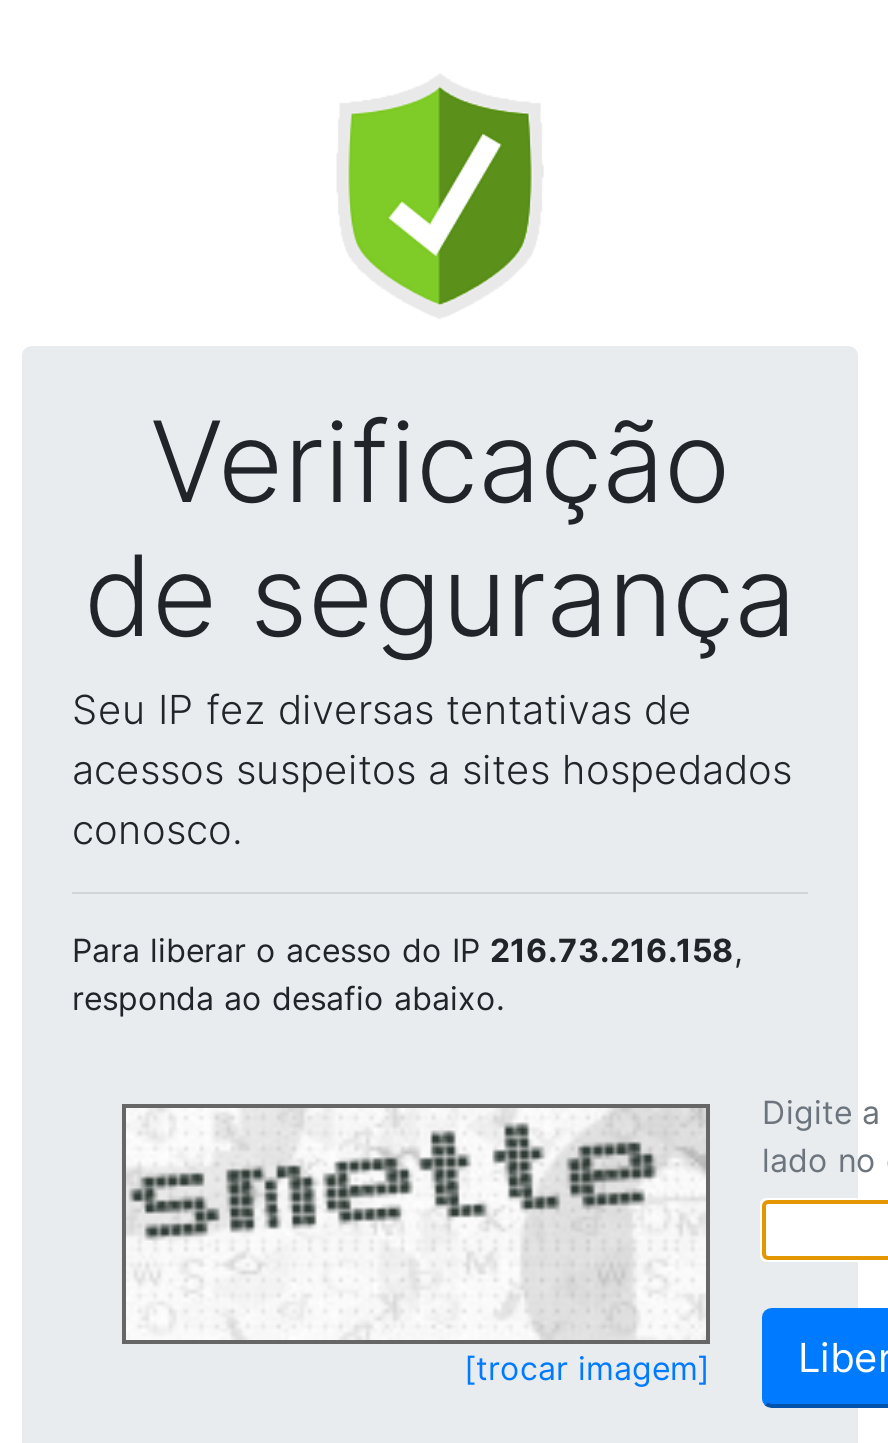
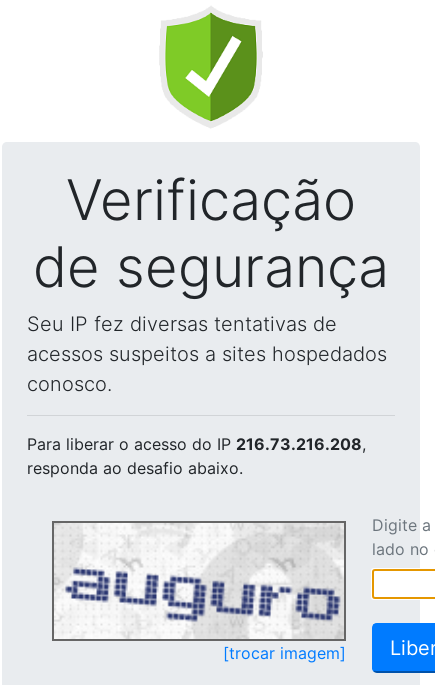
- Para liberar o acesso do IP 216.73.216.158,
+ Para liberar o acesso do IP 216.73.216.208,

- [image]
+ [image]
